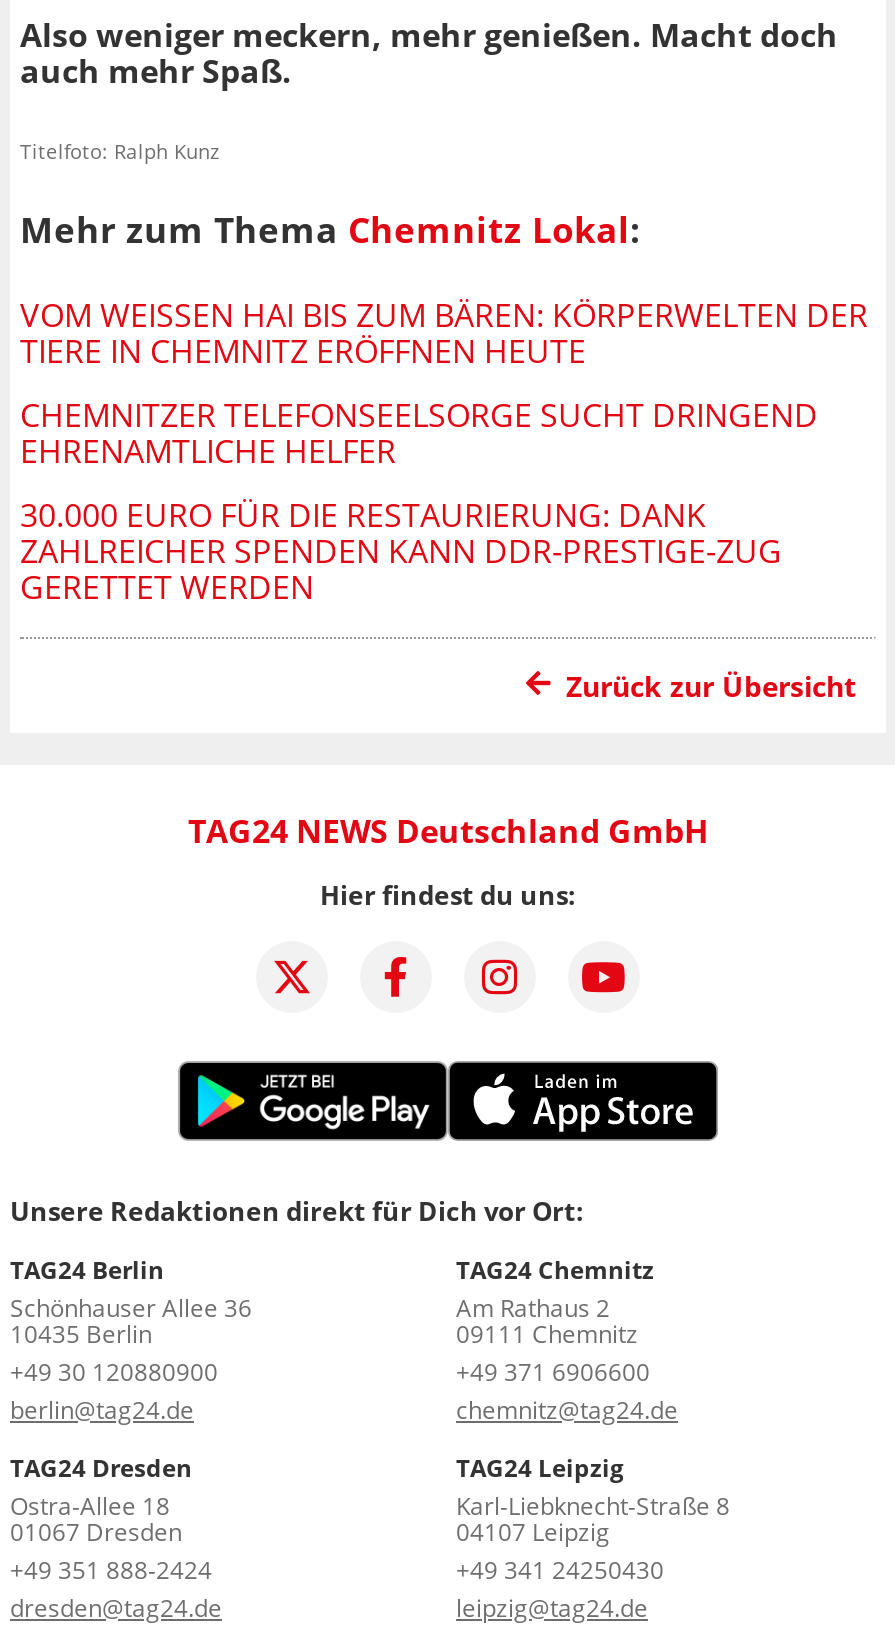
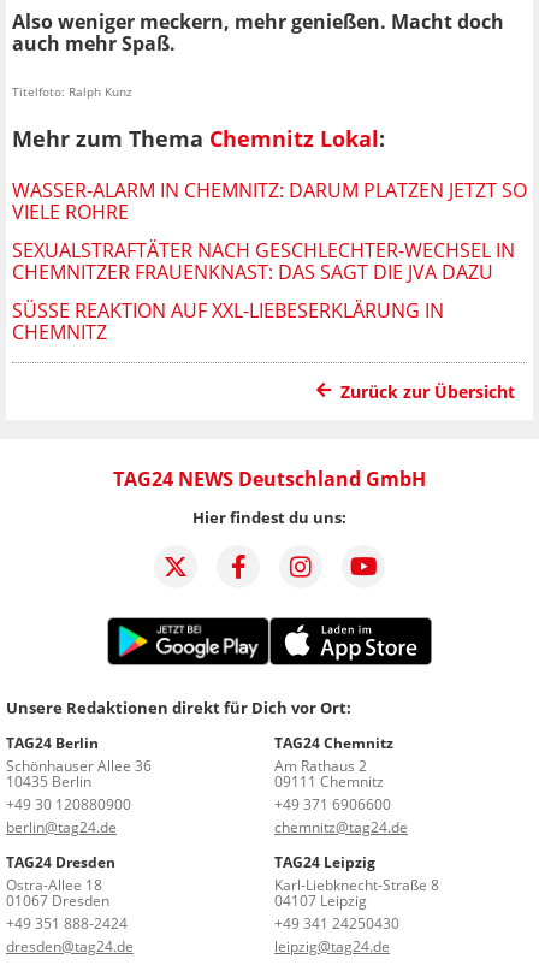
- VOM WEISSEN HAI BIS ZUM BÄREN: KÖRPERWELTEN DER T
- IERE IN CHEMNITZ ERÖFFNEN HEUTE
+ WASSER-ALARM IN CHEMNITZ: DARUM PLATZEN JETZT SO
+ VIELE ROHRE

- CHEMNITZER TELEFONSEELSORGE SUCHT DRINGEND
- EHRENAMTLICHE HELFER
+ SEXUALSTRAFTÄTER NACH GESCHLECHTER-WECHSEL IN
+ CHEMNITZER FRAUENKNAST: DAS SAGT DIE JVA DAZU

- 30.000 EURO FÜR DIE RESTAURIERUNG: DANK
- ZAHLREICHER SPENDEN KANN DDR-PRESTIGE-ZUG
- GERETTET WERDEN
+ SÜSSE REAKTION AUF XXL-LIEBESERKLÄRUNG IN C
+ HEMNITZ
